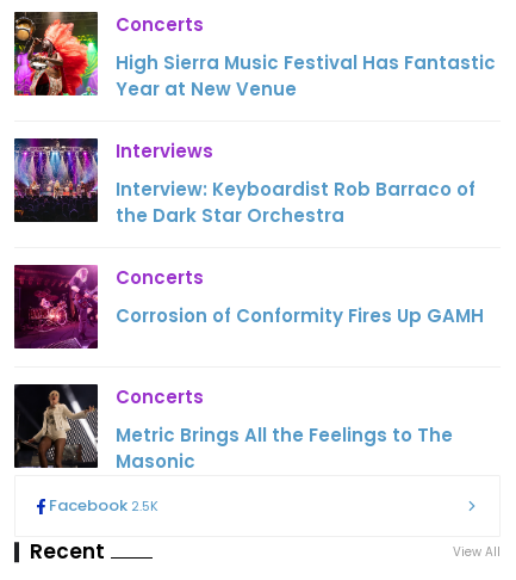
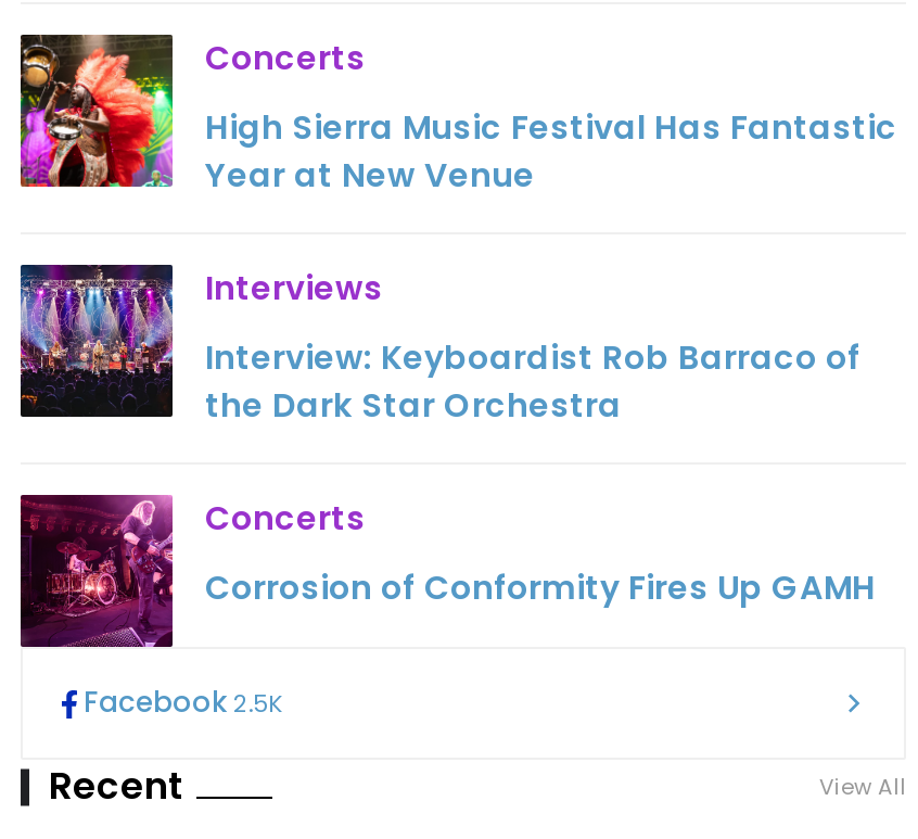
- [image]
- Concerts
- Metric Brings All the Feelings to The
- Masonic
